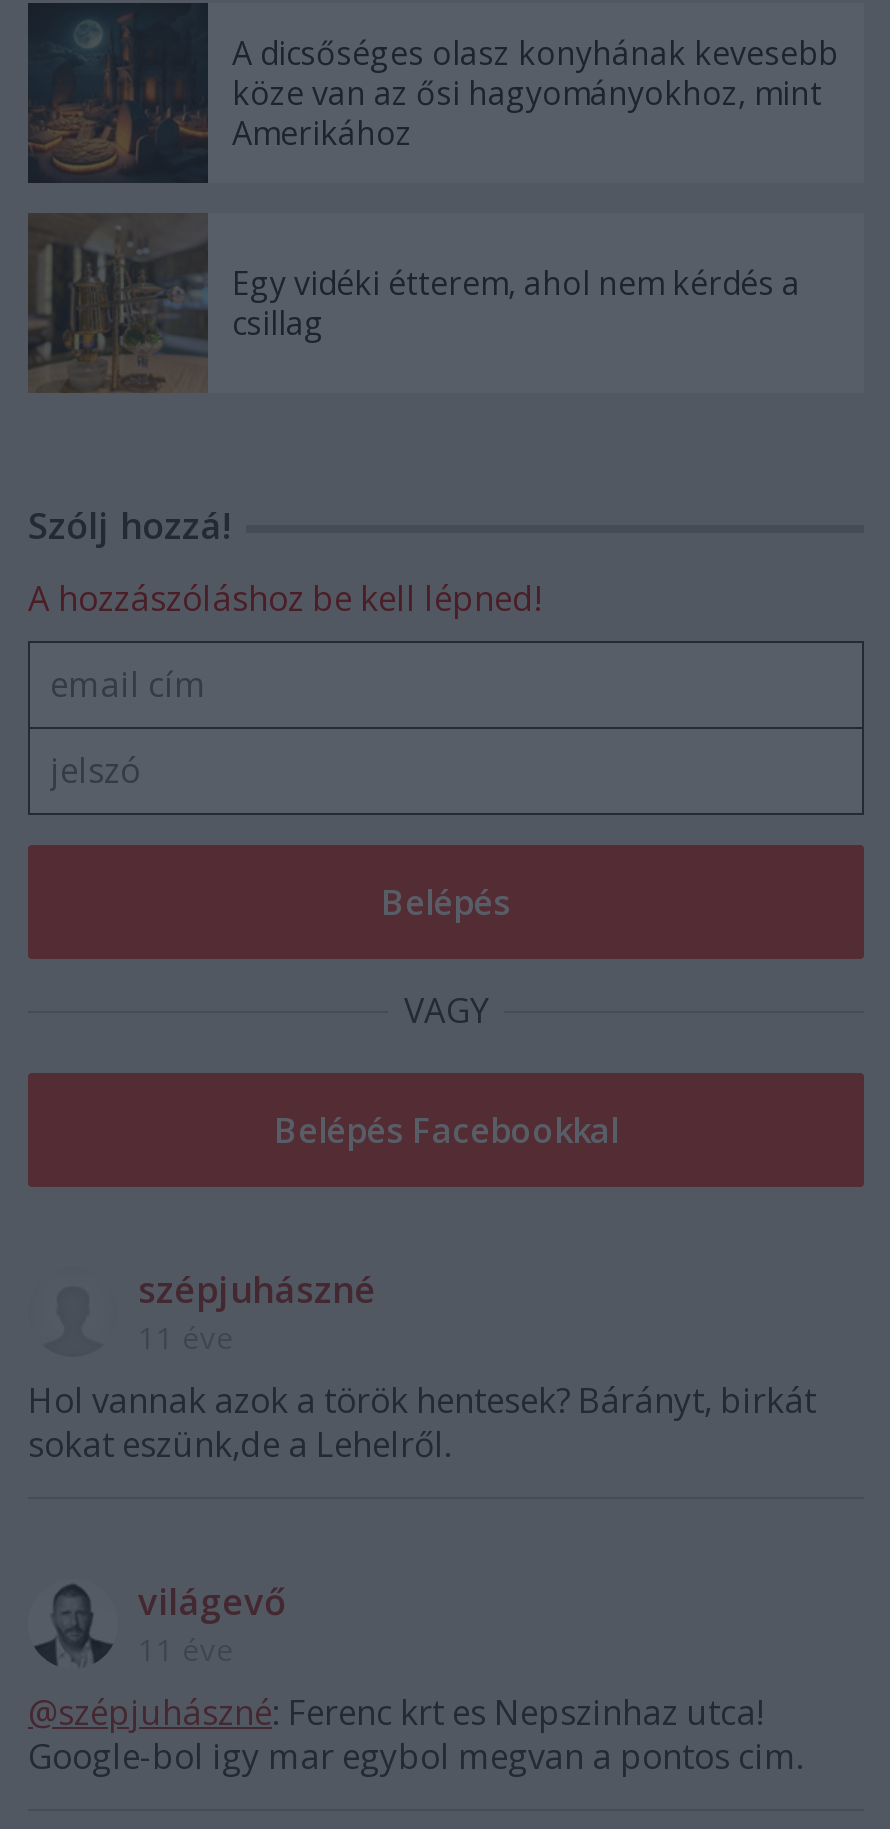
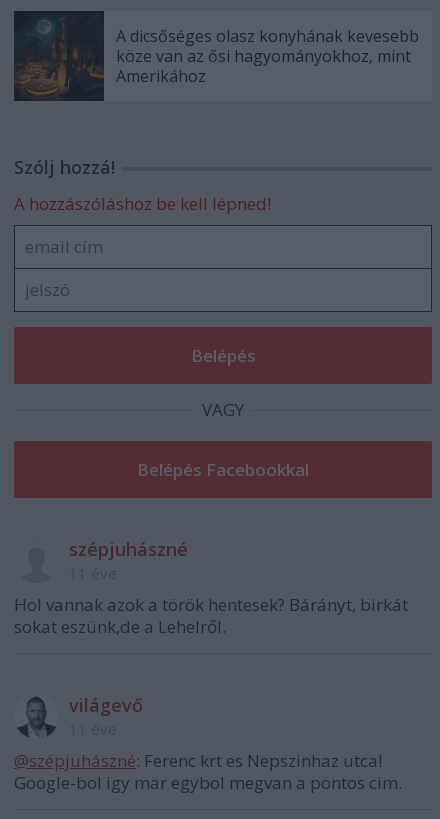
- [image]
- Egy vidéki étterem, ahol nem kérdés a
- csillag
